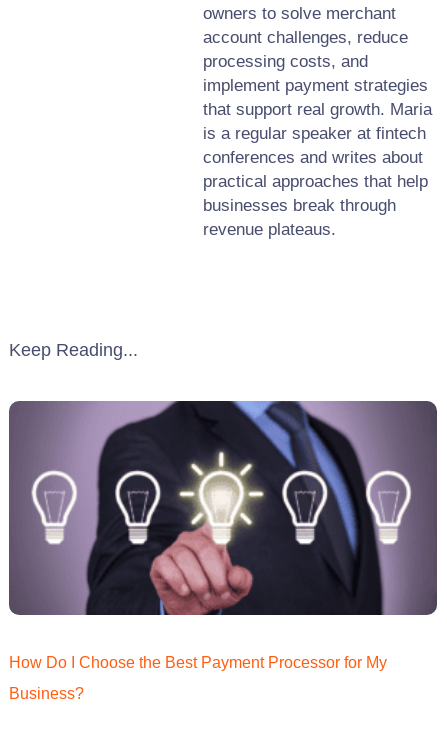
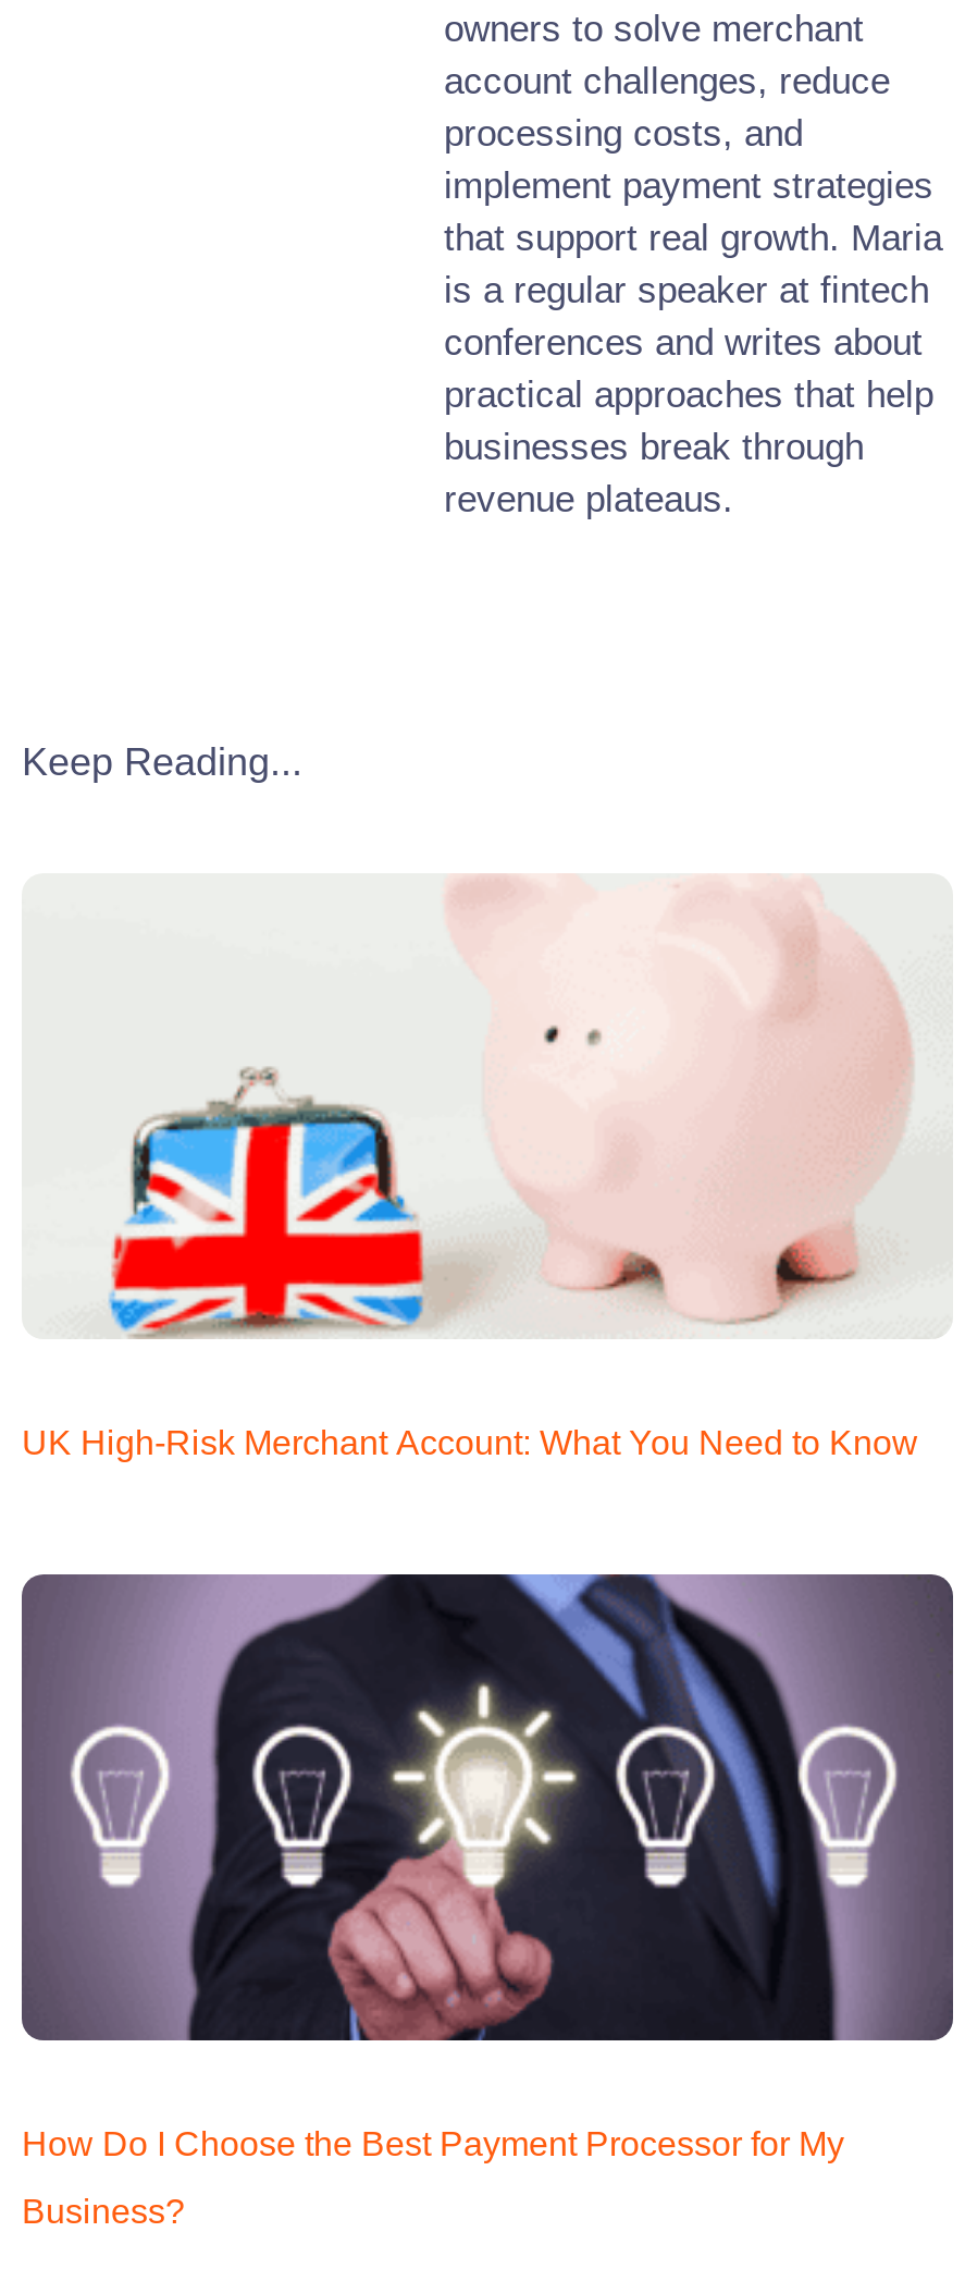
+ [image]
+ UK High-Risk Merchant Account: What You Need to Know
